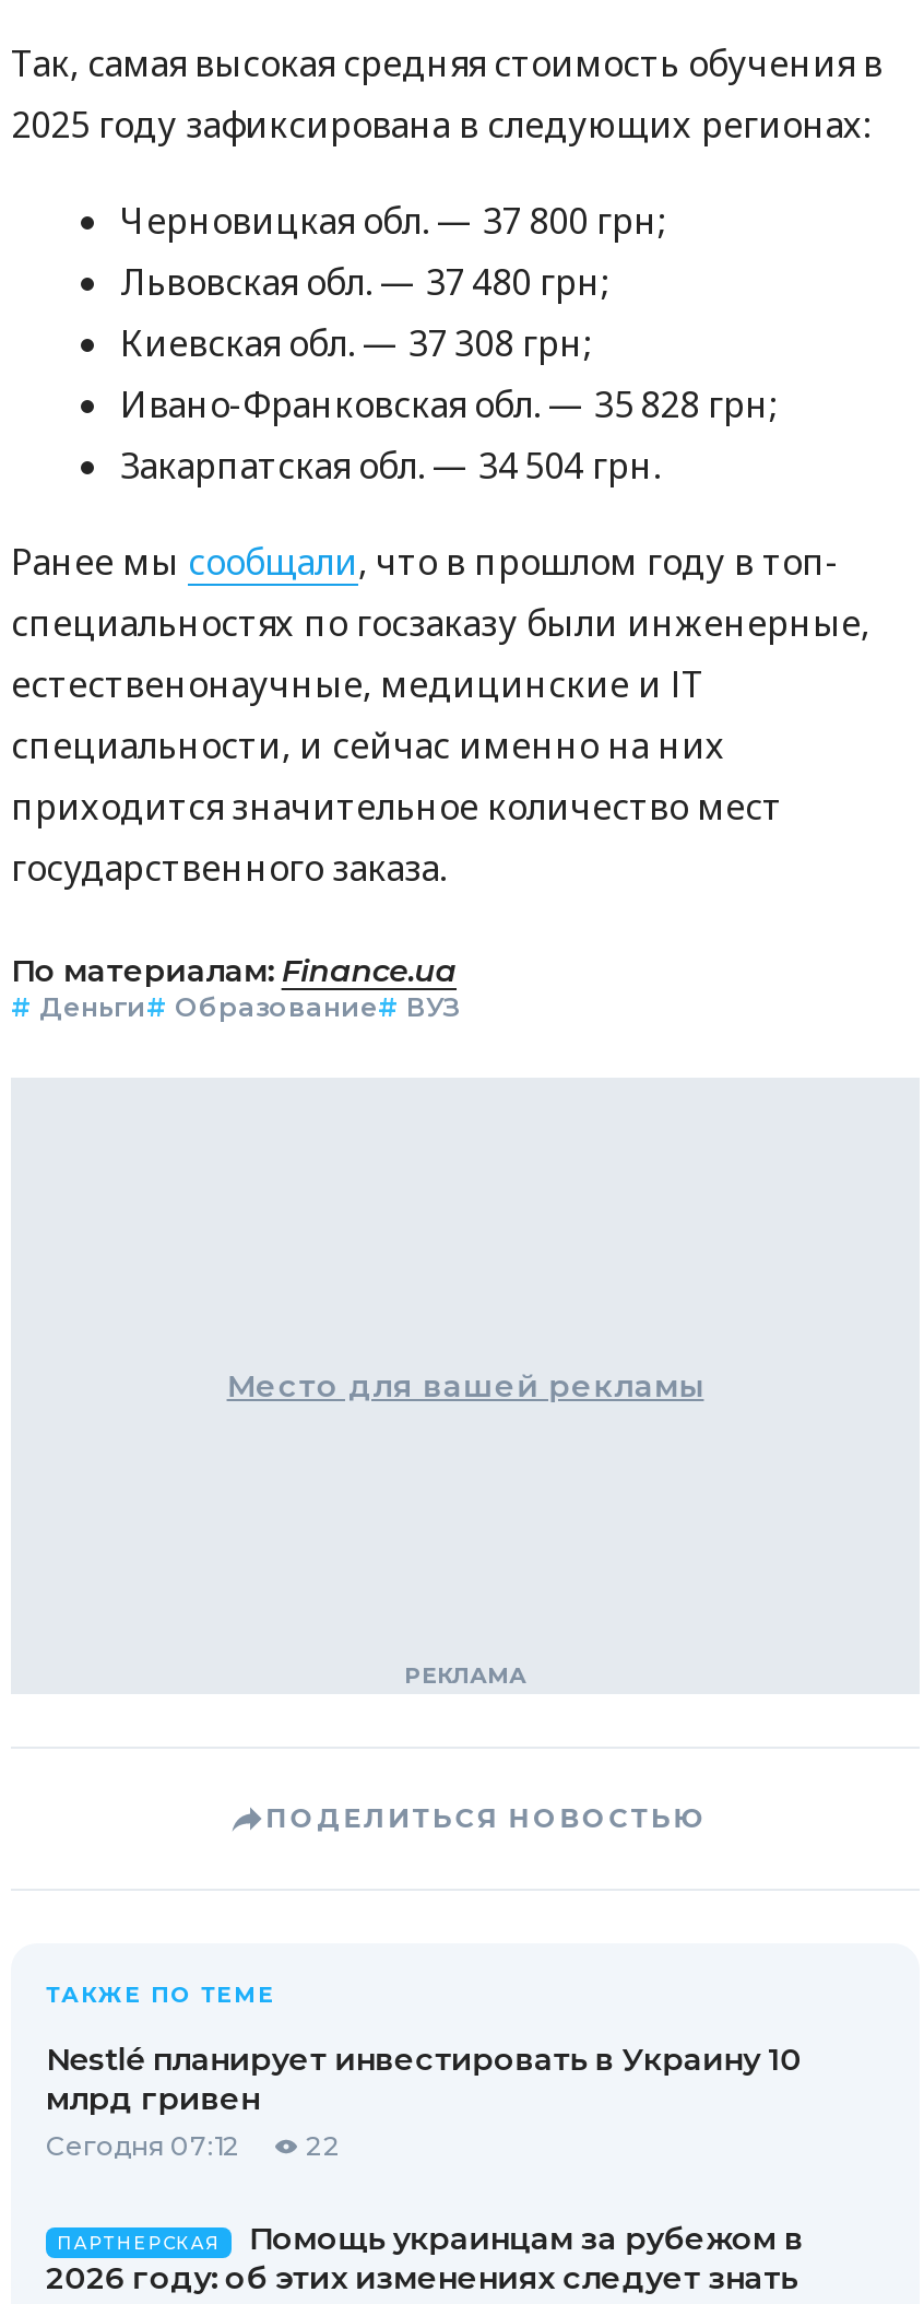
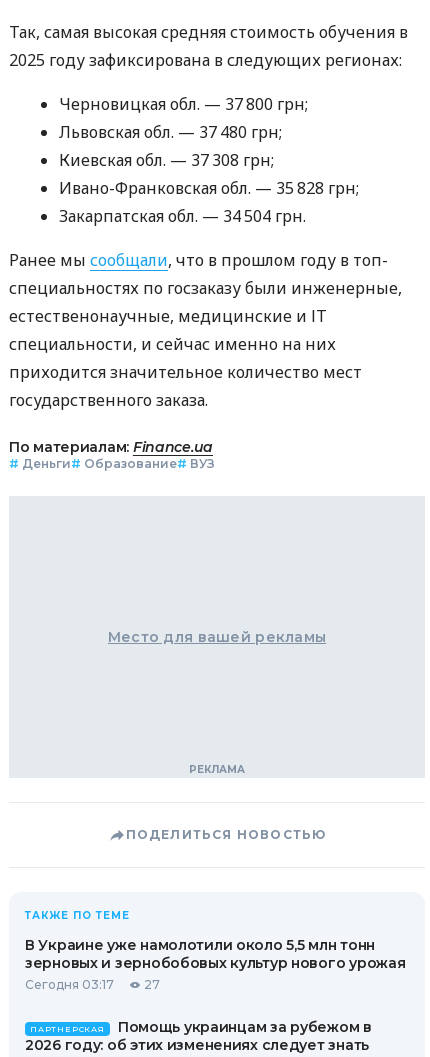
- Nestlé планирует инвестировать в Украину 10
- млрд гривен
- Сегодня 07:12
- 22
+ В Украине уже намолотили около 5,5 млн тонн
+ зерновых и зернобобовых культур нового урожая
+ Сегодня 03:17
+ 27
